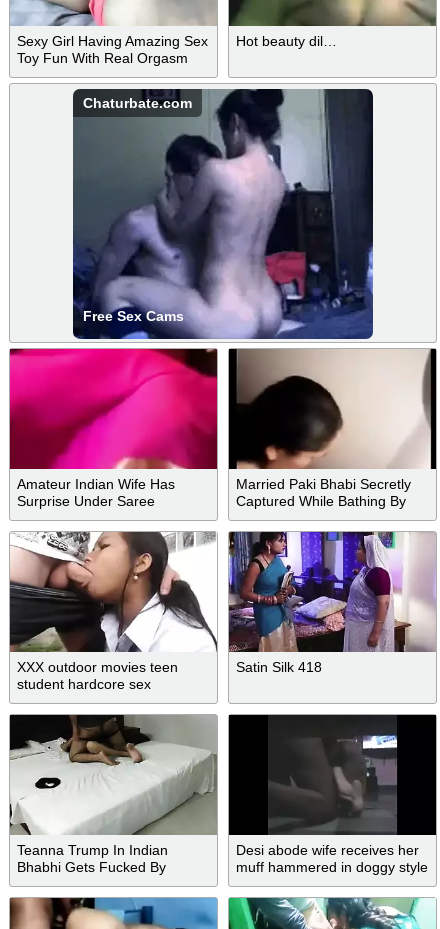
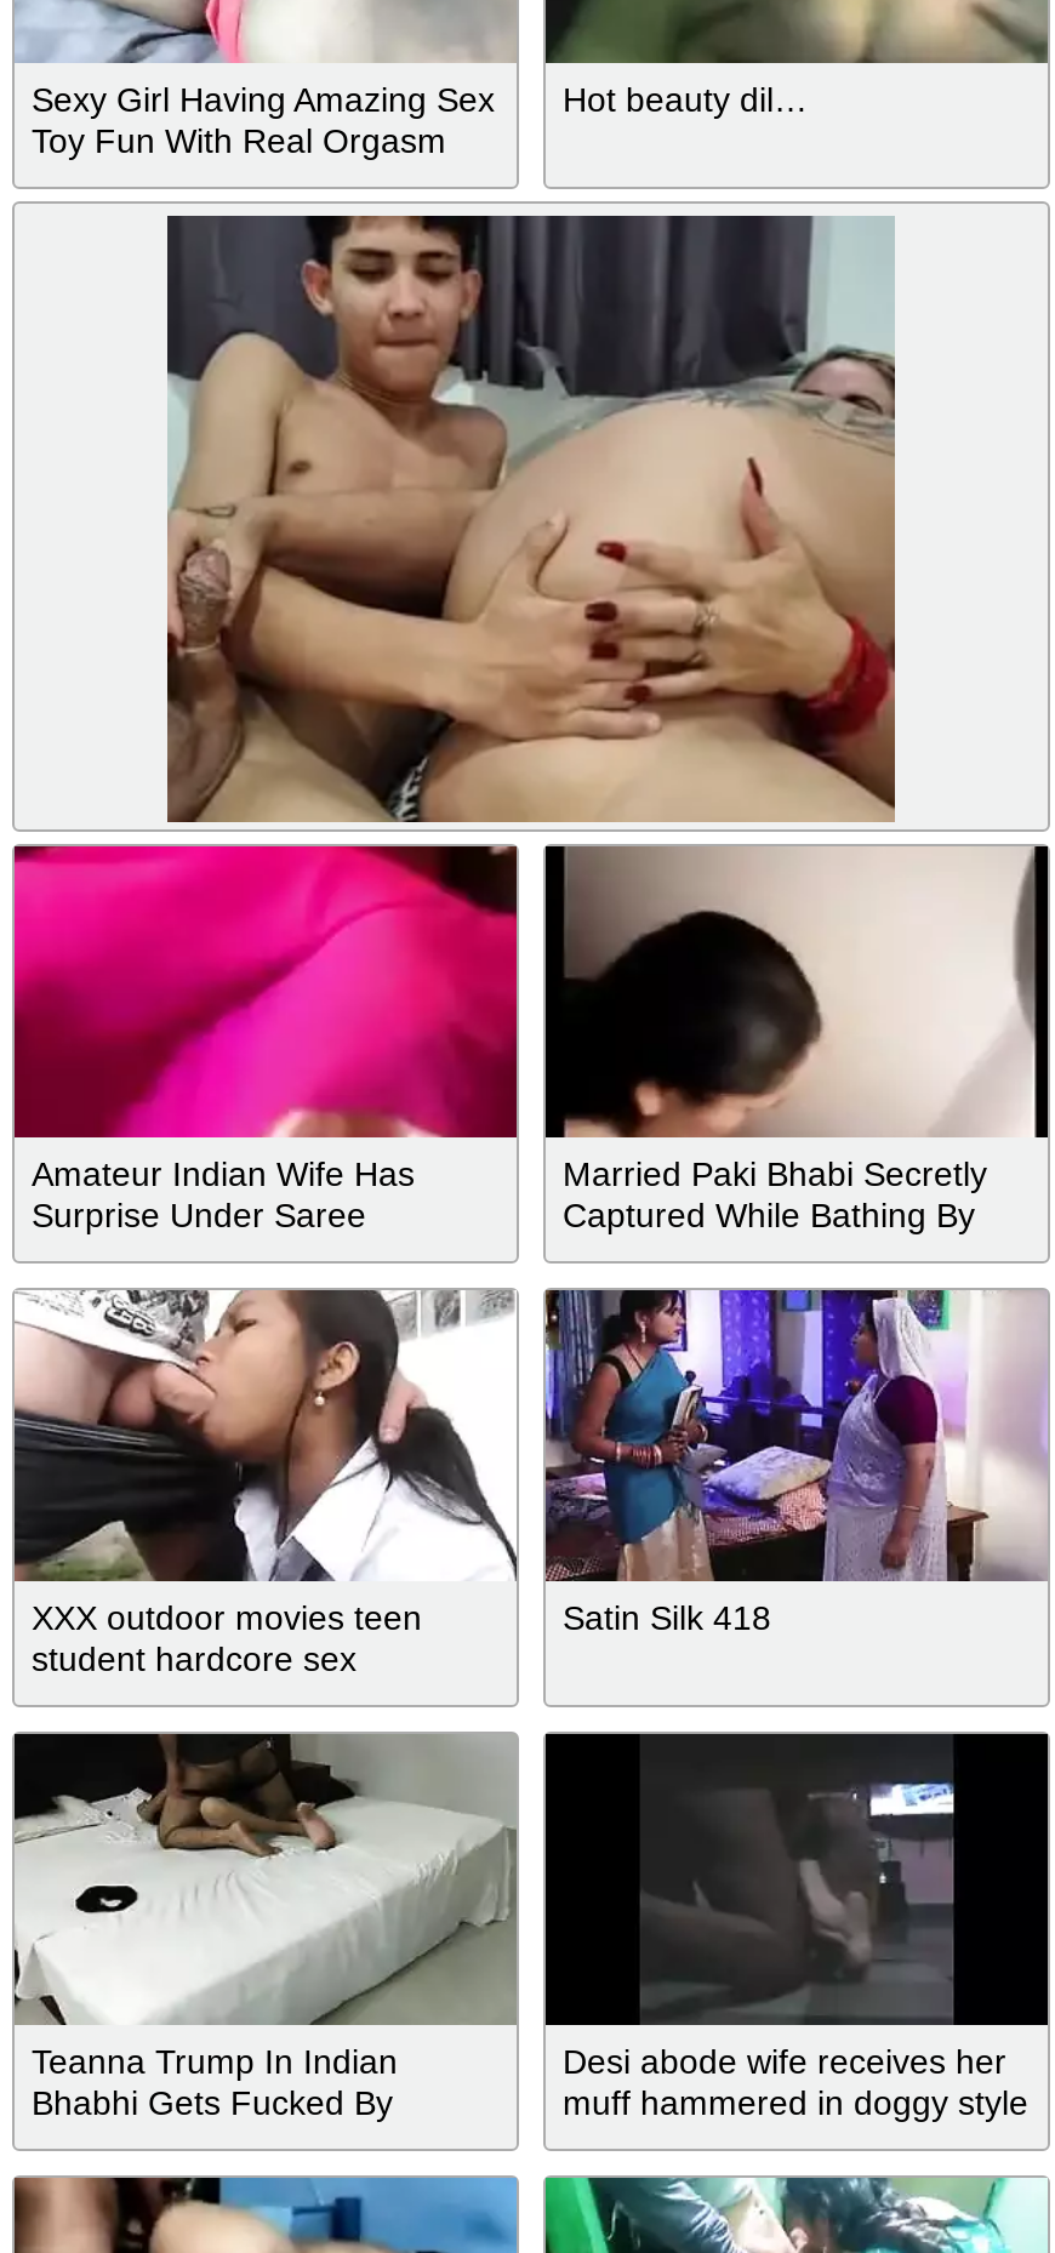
- [image]
+ [image]

- Chaturbate.com

- Free Sex Cams
